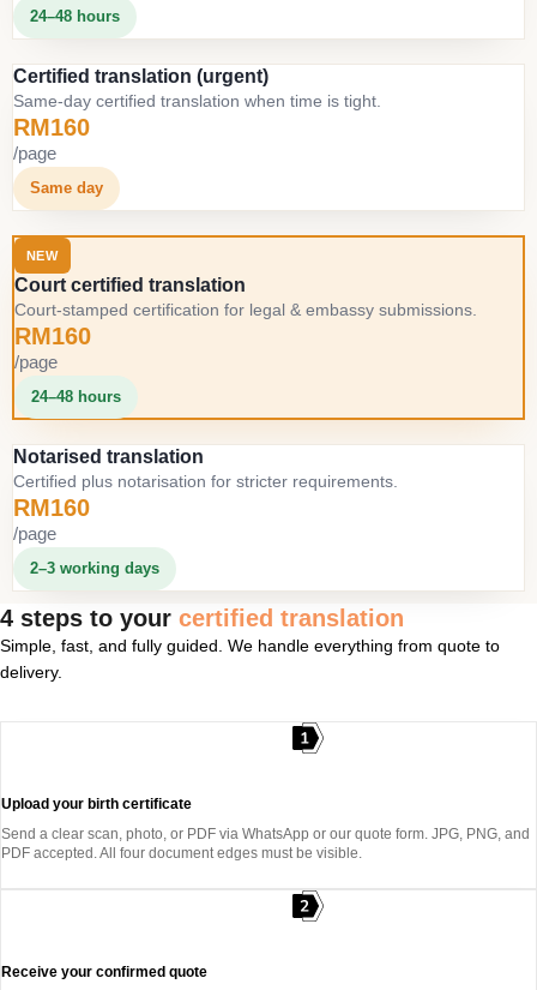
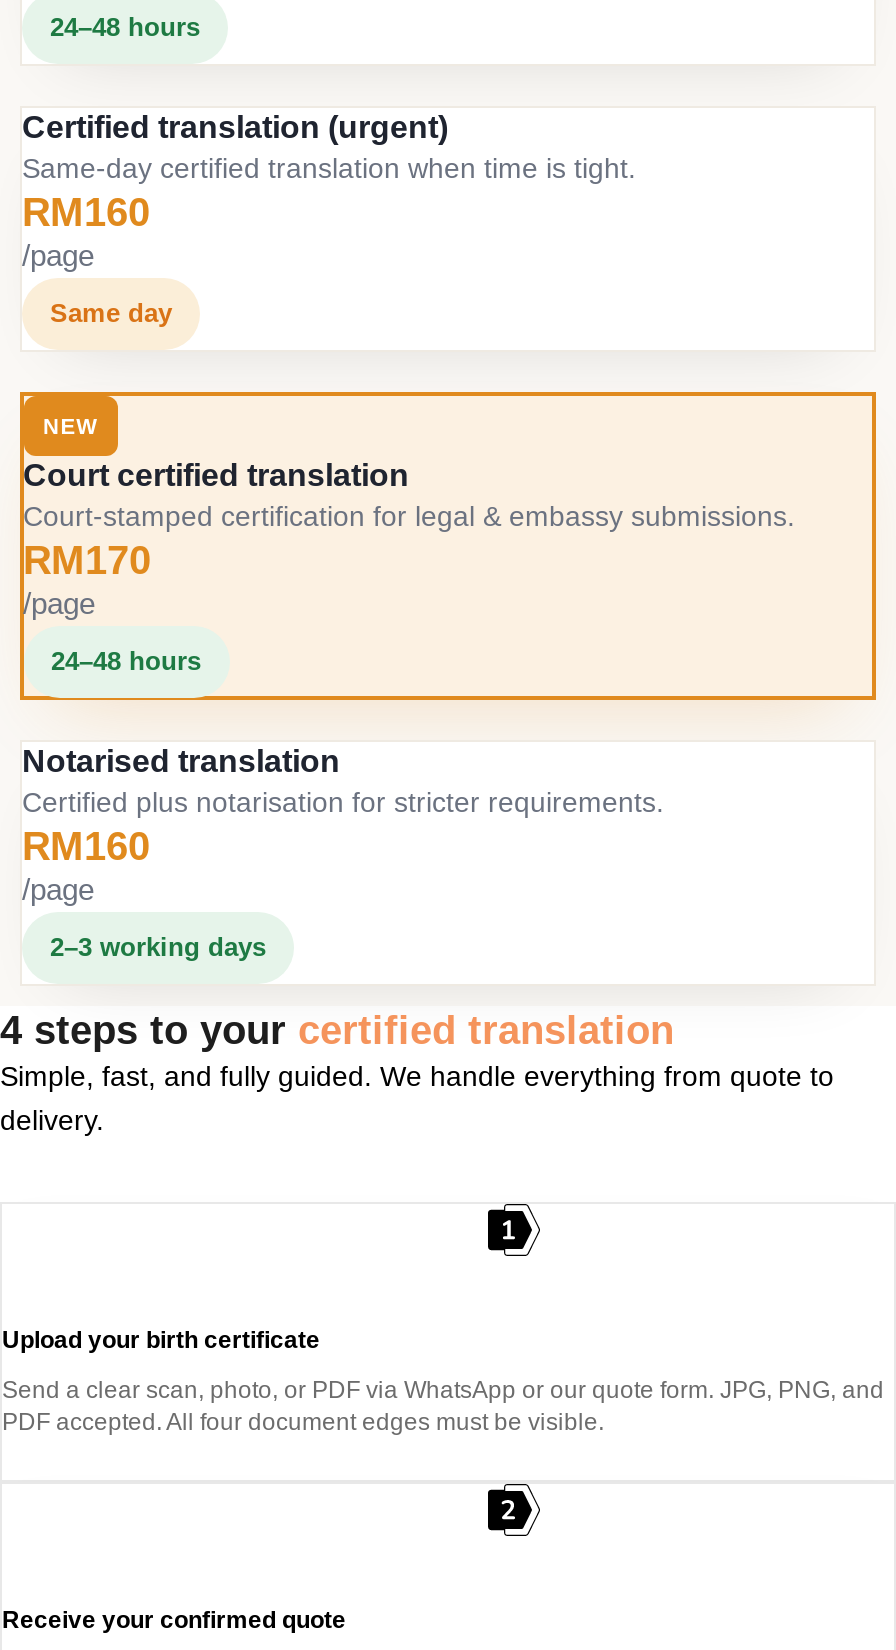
- RM160
+ RM170
